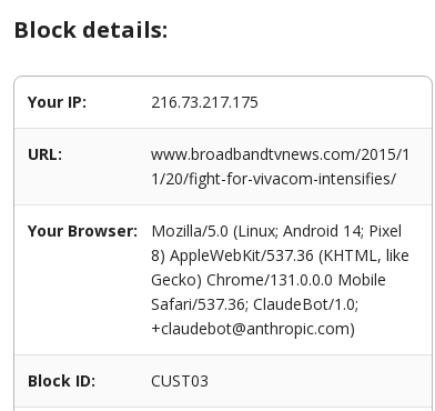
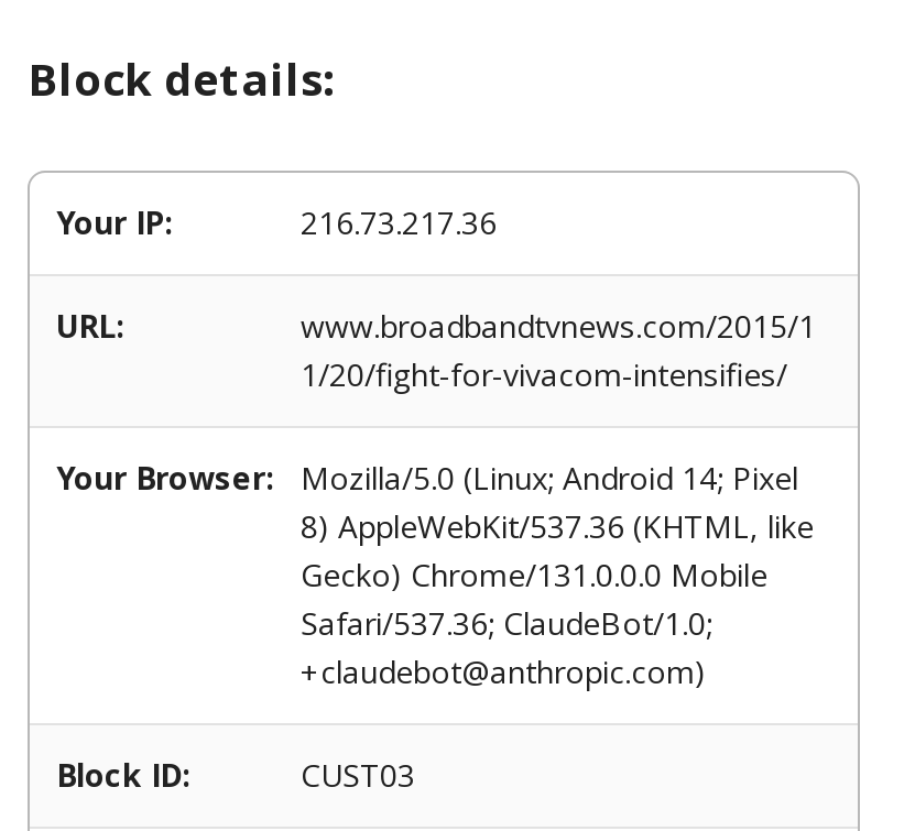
- 216.73.217.175
+ 216.73.217.36
